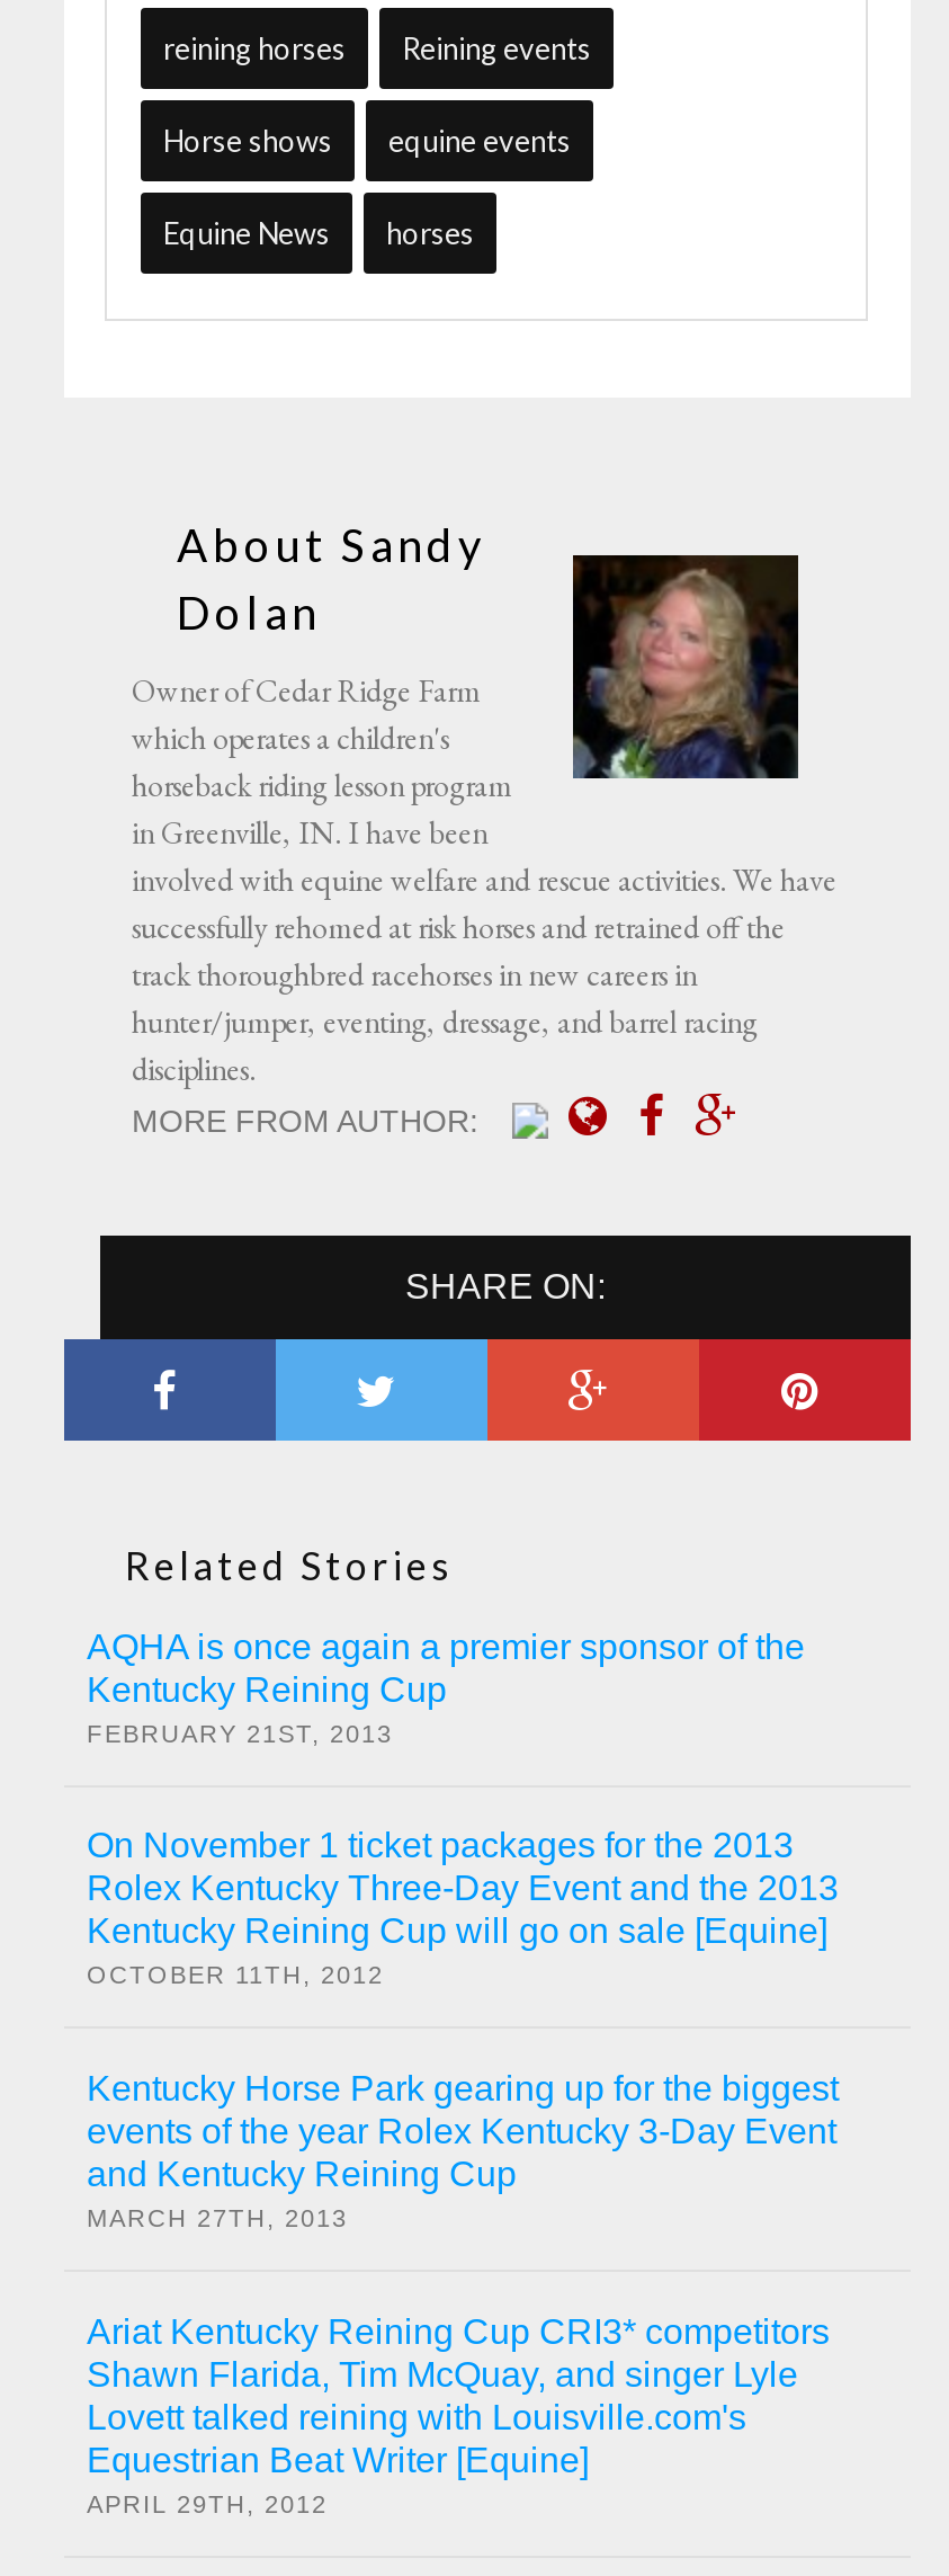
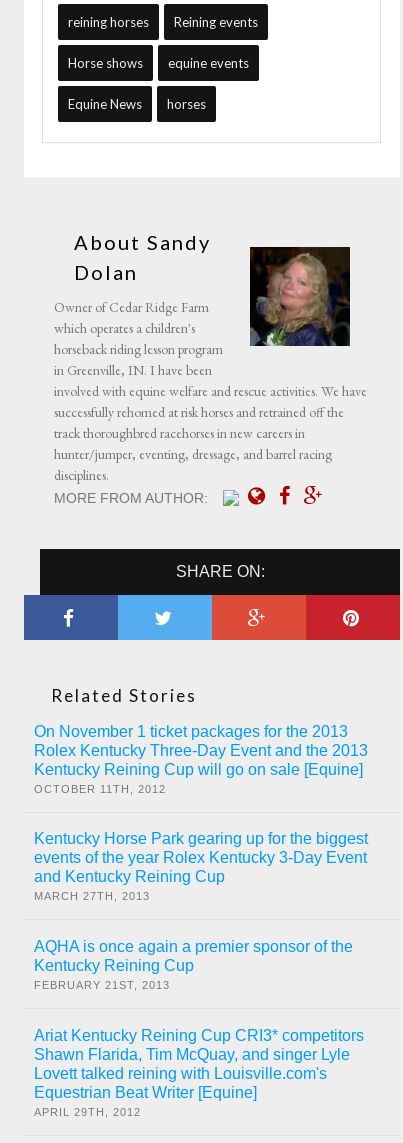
moved down: AQHA is once again a premier sponsor of the | Kentucky Reining Cup | FEBRUARY 21ST, 2013

moved up: On November 1 ticket packages for the 2013 | Rolex Kentucky Three-Day Event and the 2013 | Kentucky Reining Cup will go on sale [Equine] | OCTOBER 11TH, 2012 | Kentucky Horse Park gearing up for the biggest | events of the year Rolex Kentucky 3-Day Event | and Kentucky Reining Cup | MARCH 27TH, 2013
